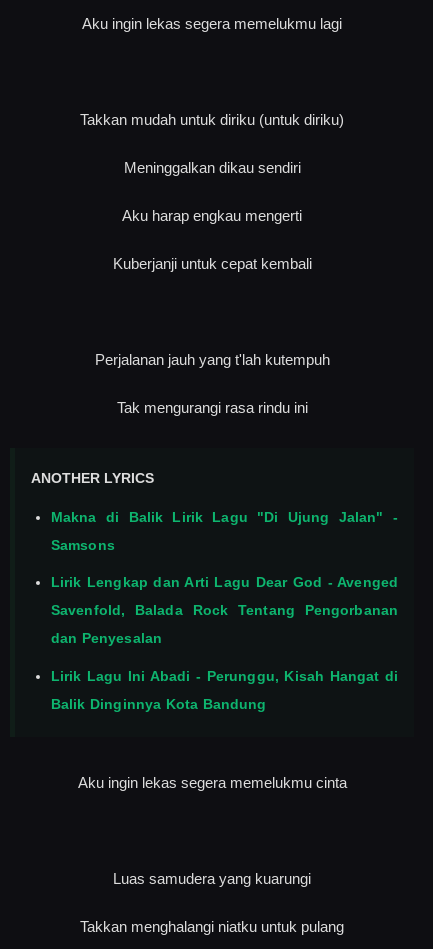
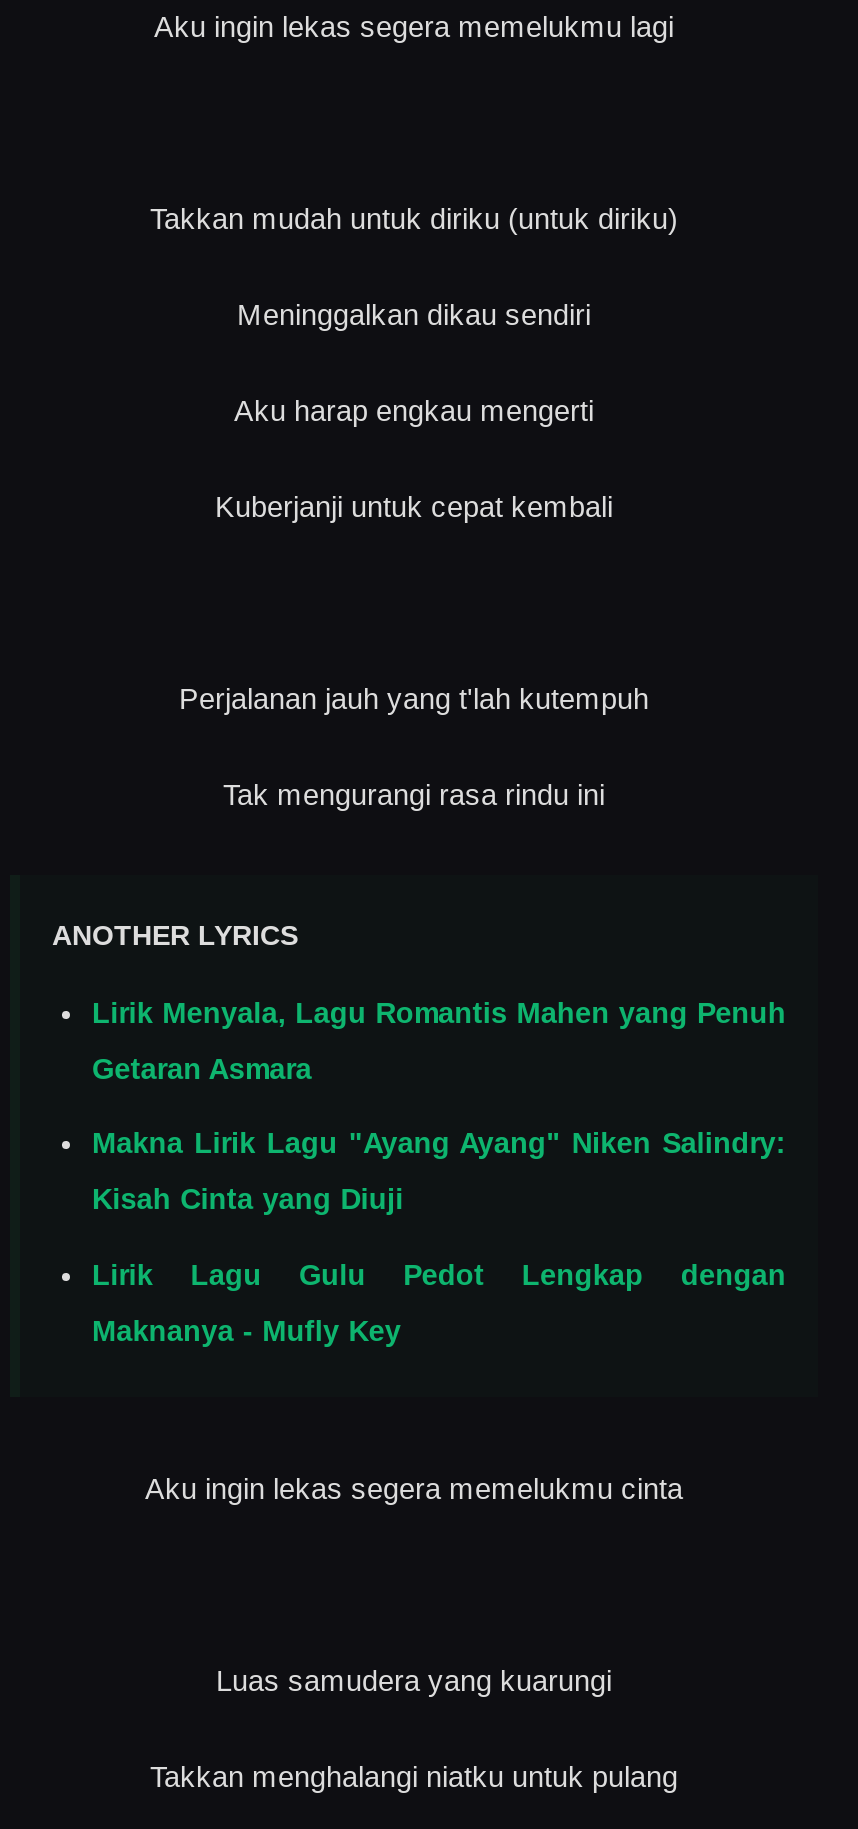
- Makna di Balik Lirik Lagu "Di Ujung Jalan" -
- Samsons
- Lirik Lengkap dan Arti Lagu Dear God - Avenged
- Savenfold, Balada Rock Tentang Pengorbanan
- dan Penyesalan
- Lirik Lagu Ini Abadi - Perunggu, Kisah Hangat di
- Balik Dinginnya Kota Bandung
+ Lirik Menyala, Lagu Romantis Mahen yang Penuh
+ Getaran Asmara
+ Makna Lirik Lagu "Ayang Ayang" Niken Salindry:
+ Kisah Cinta yang Diuji
+ Lirik Lagu Gulu Pedot Lengkap dengan
+ Maknanya - Mufly Key
